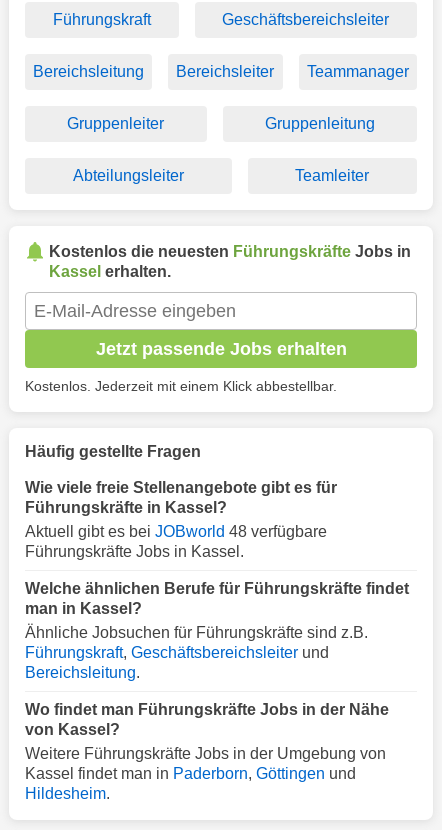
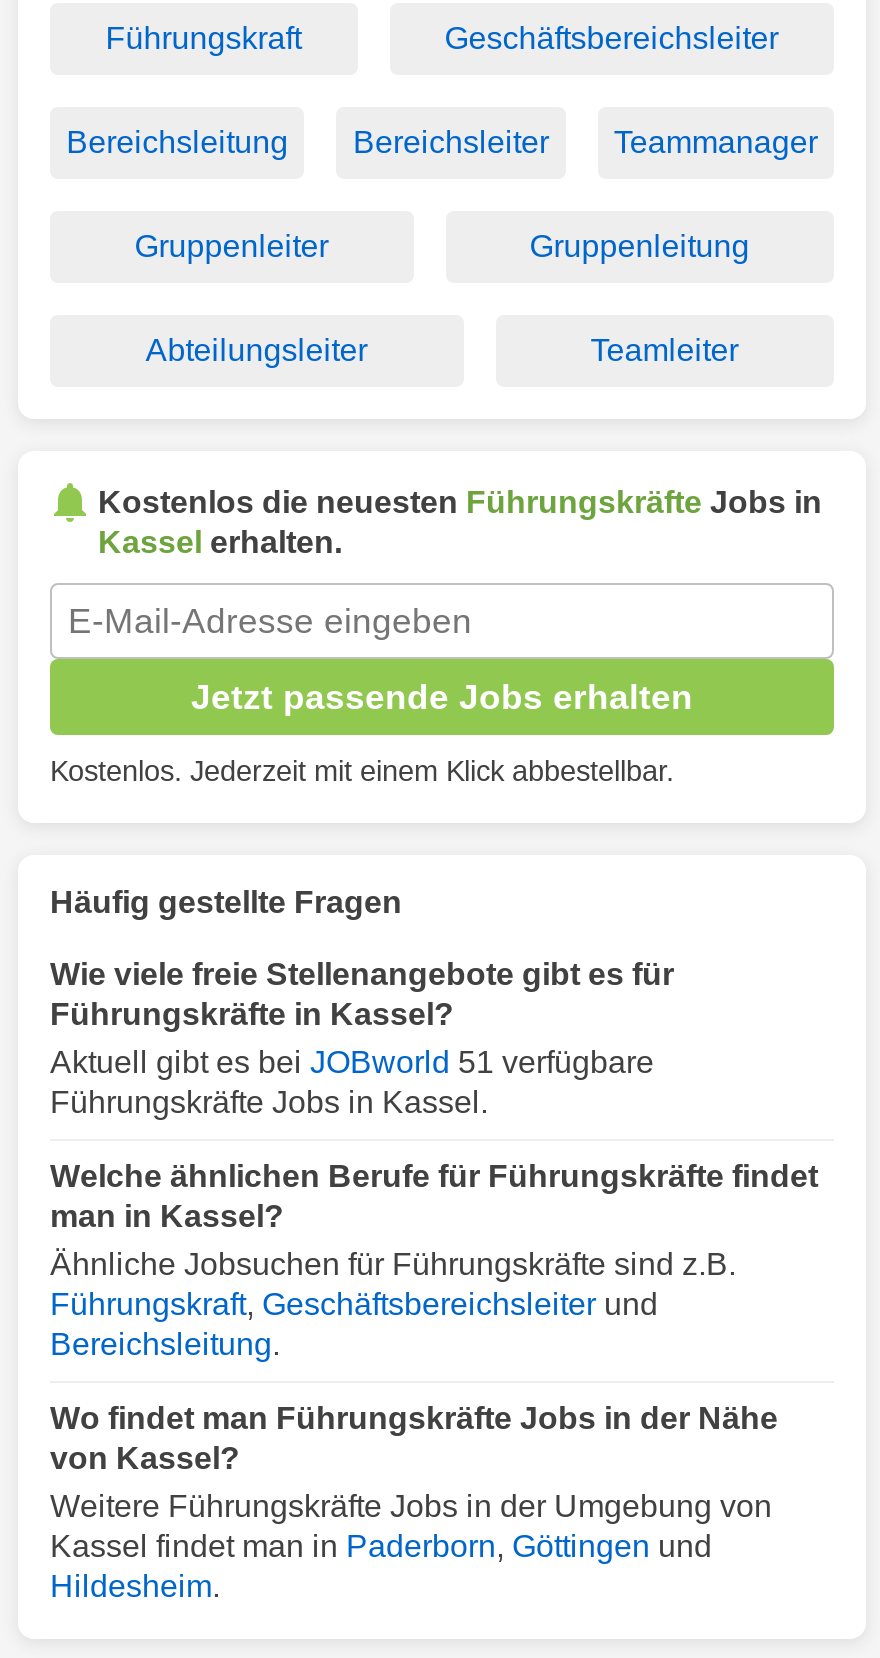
- Aktuell gibt es bei JOBworld 48 verfügbare
+ Aktuell gibt es bei JOBworld 51 verfügbare
